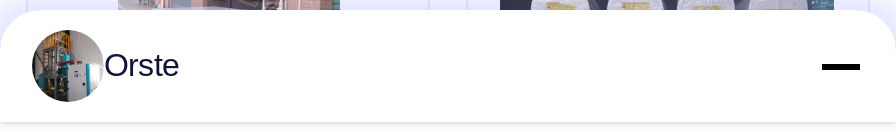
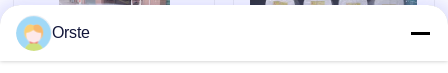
- [image]
+ [image]
